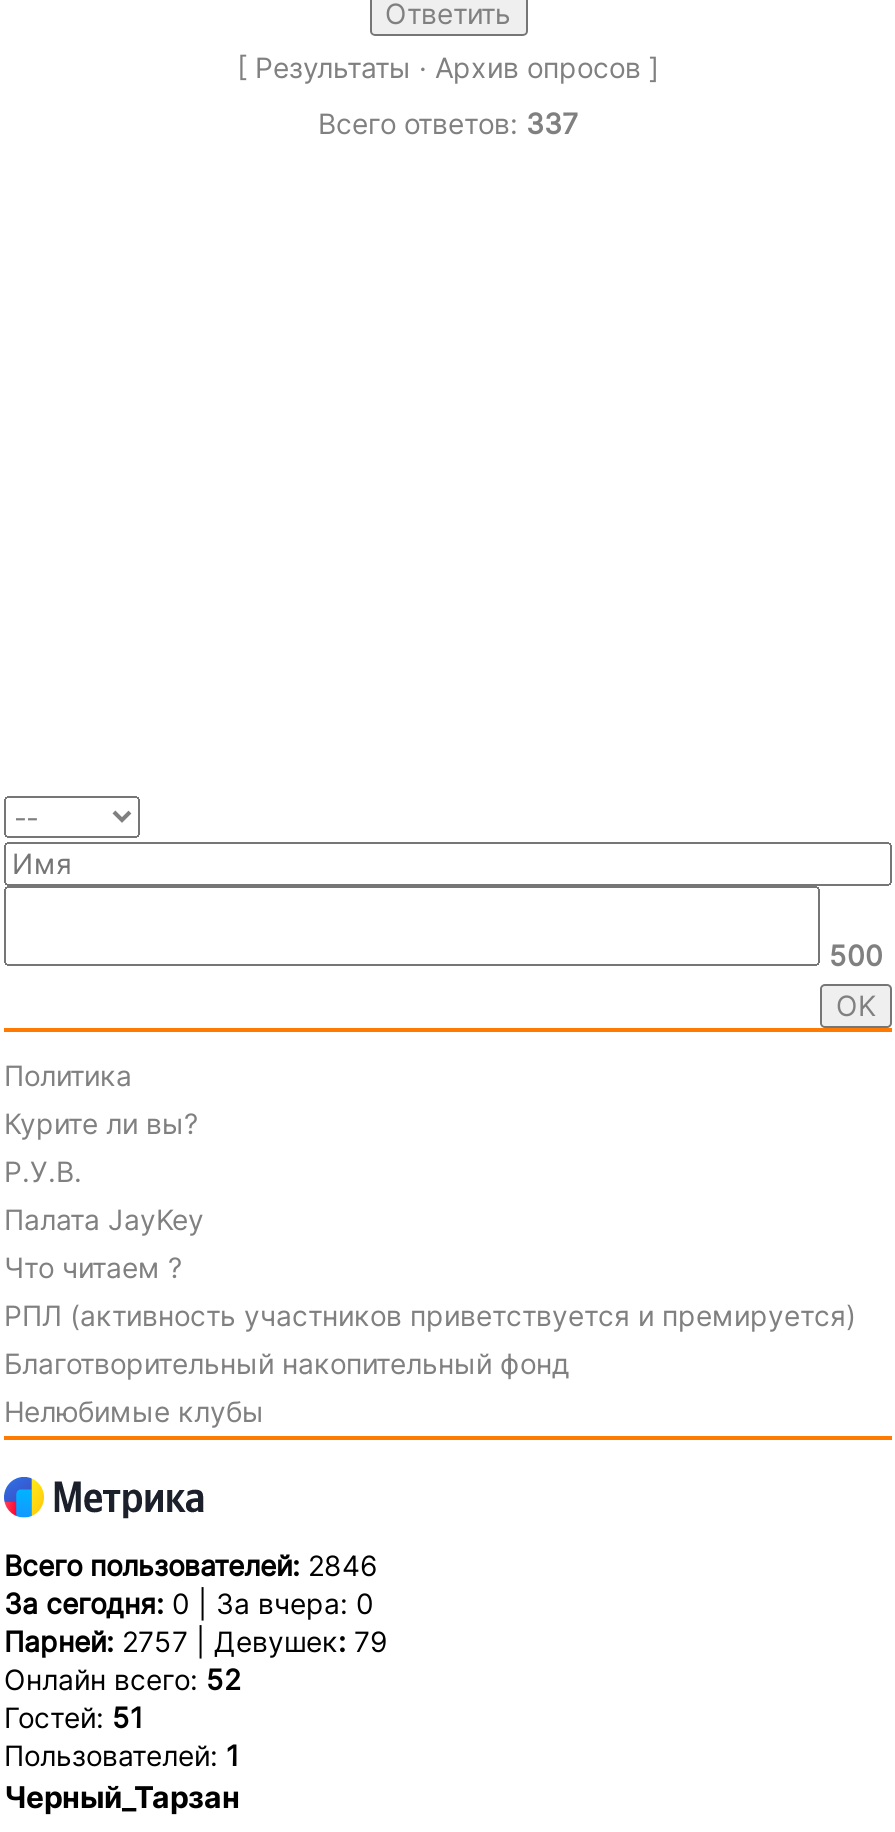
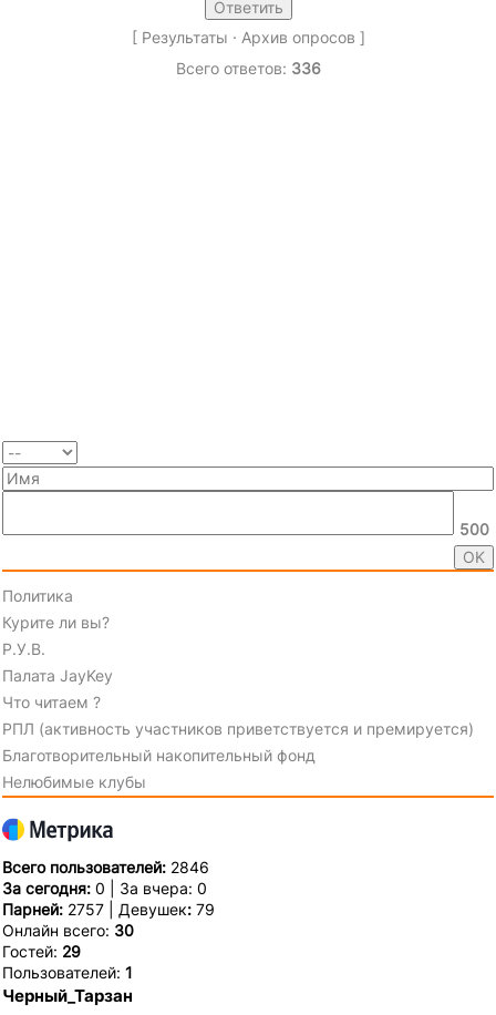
- Всего ответов: 337
+ Всего ответов: 336

- Онлайн всего: 52
+ Онлайн всего: 30

- Гостей: 51
+ Гостей: 29
